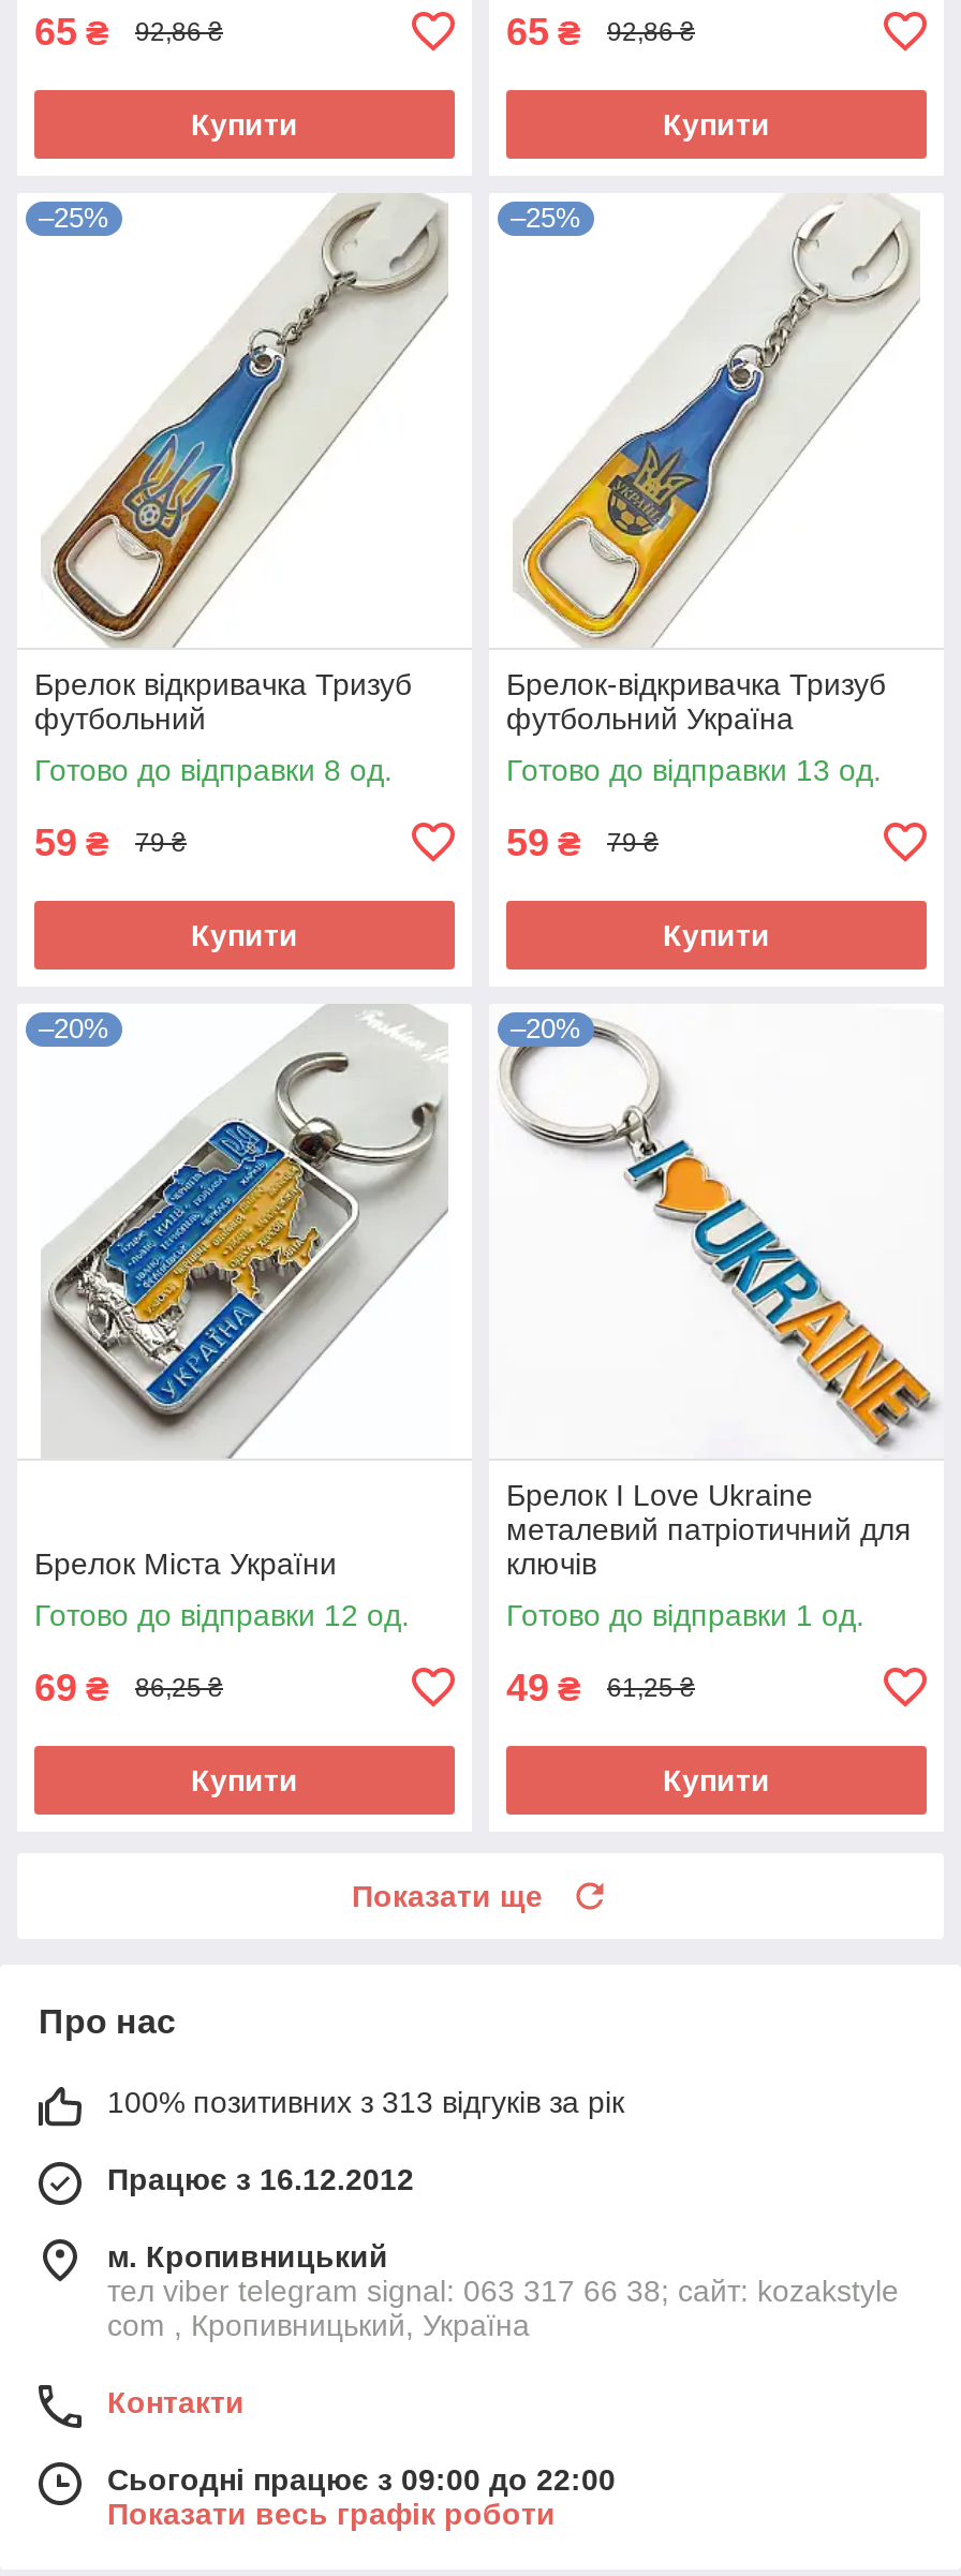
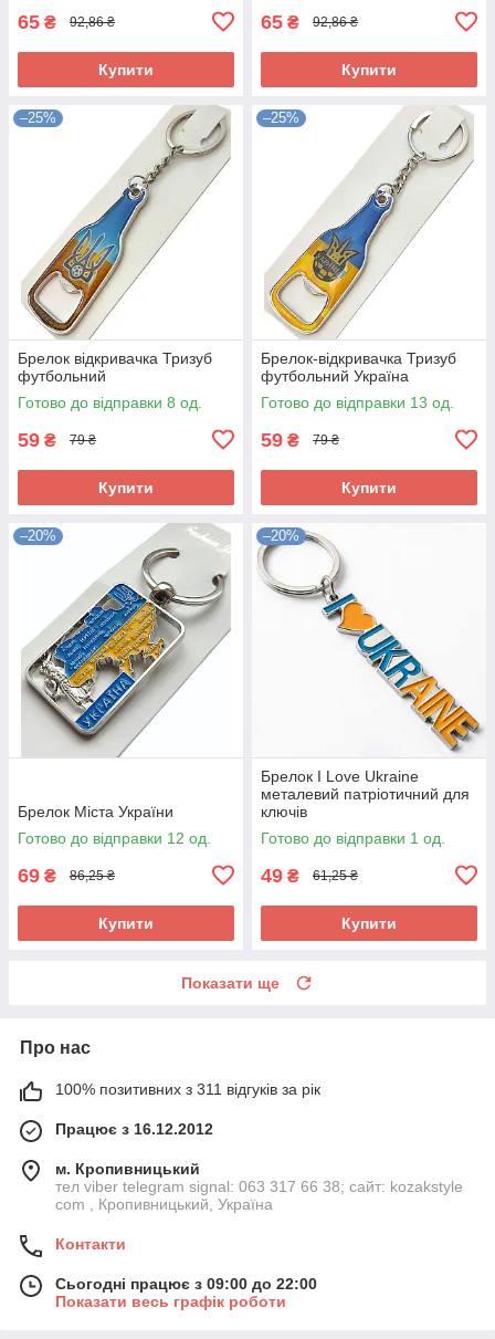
- 100% позитивних з 313 відгуків за рік
+ 100% позитивних з 311 відгуків за рік
